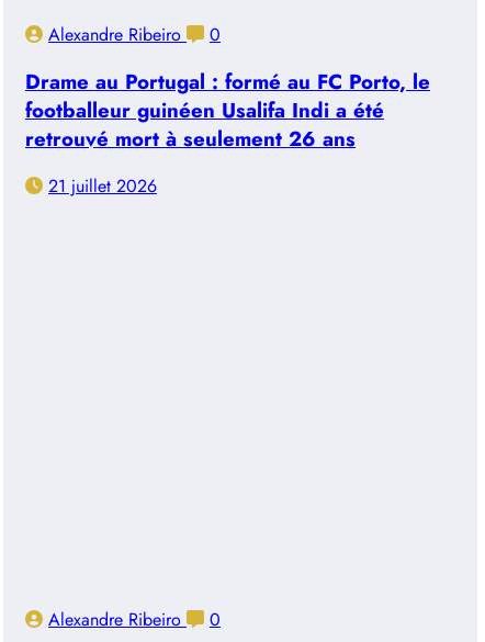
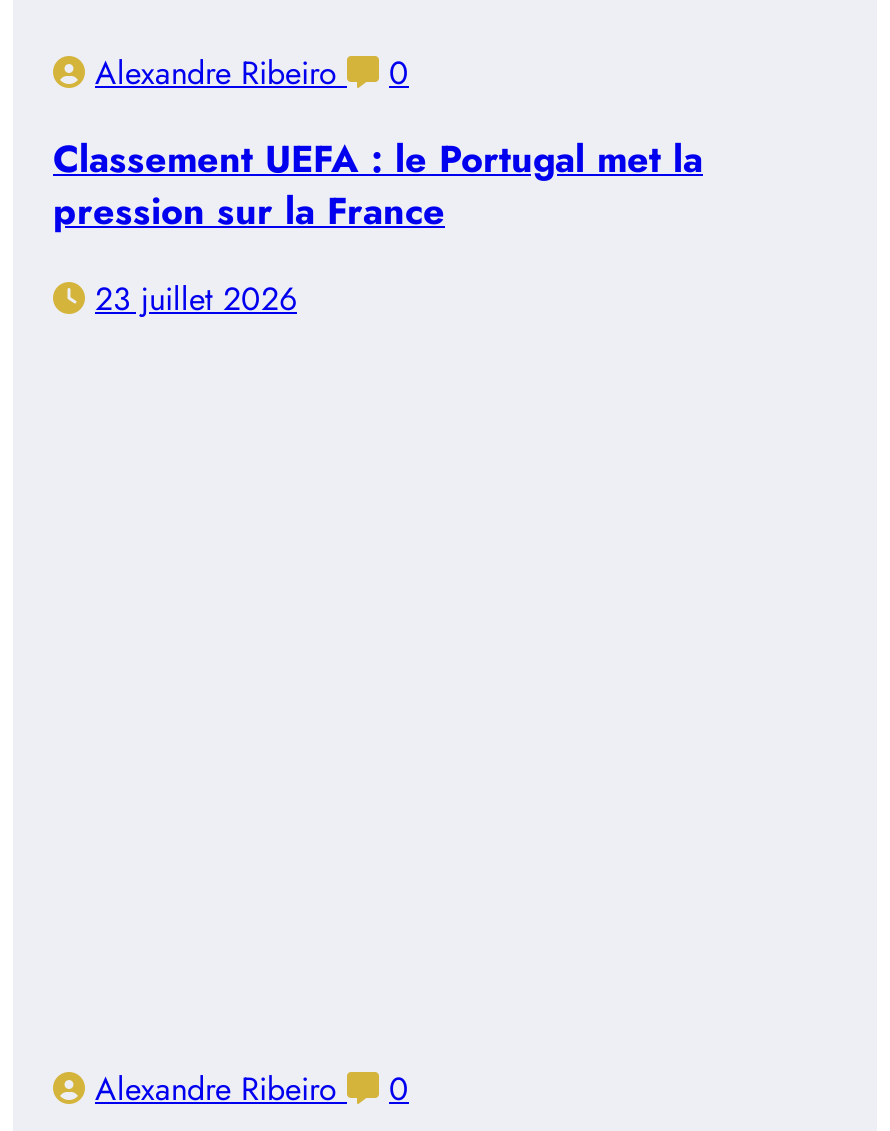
- Drame au Portugal : formé au FC Porto, le
- footballeur guinéen Usalifa Indi a été
- retrouvé mort à seulement 26 ans
+ Classement UEFA : le Portugal met la
+ pression sur la France

- 21 juillet 2026
+ 23 juillet 2026
